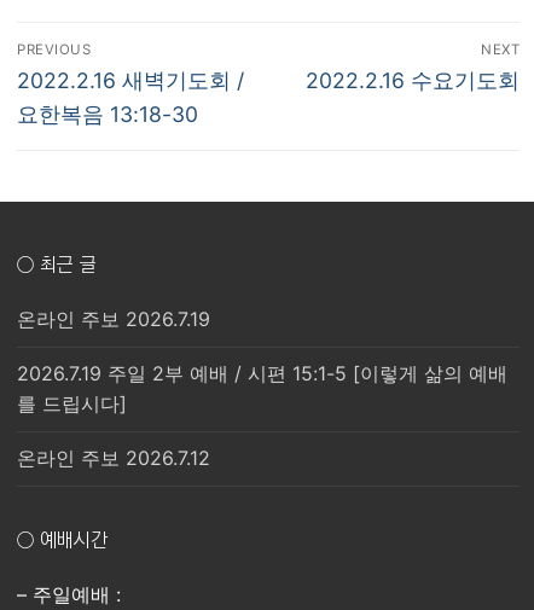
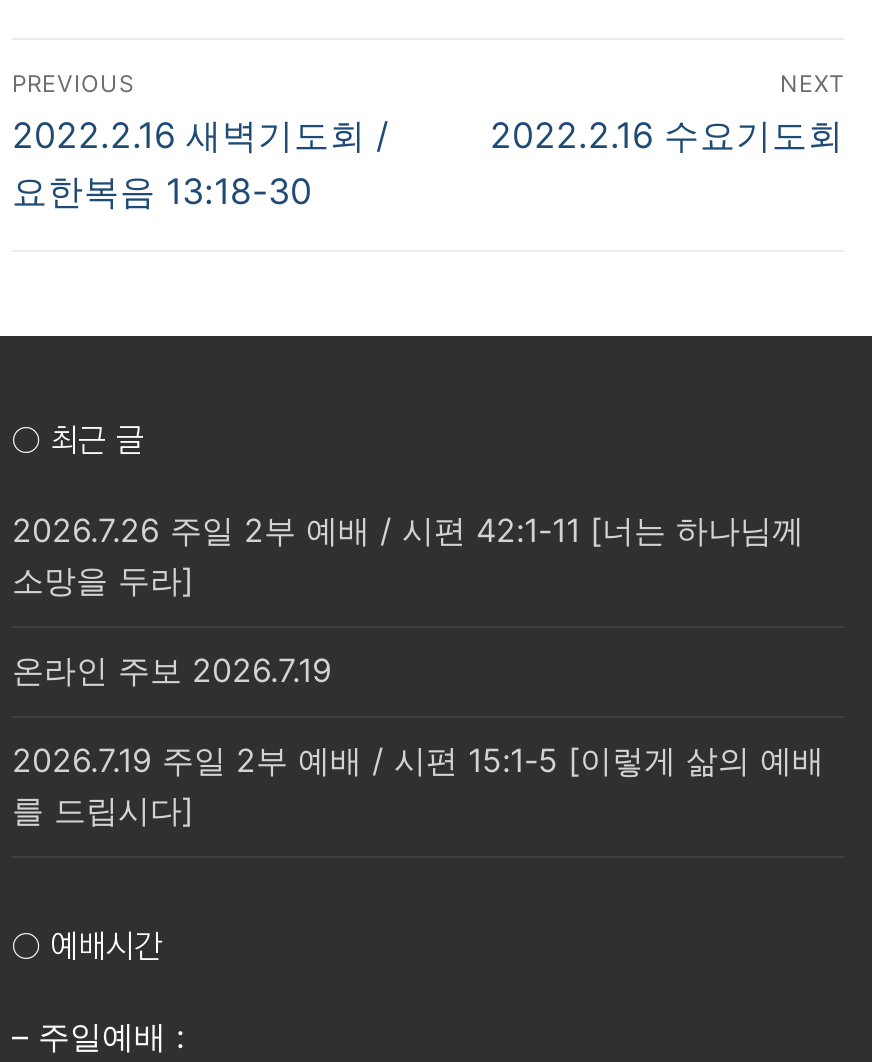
+ 2026.7.26 주일 2부 예배 / 시편 42:1-11 [너는 하나님께
+ 소망을 두라]

moved down: 온라인 주보 2026.7.19 | 2026.7.19 주일 2부 예배 / 시편 15:1-5 [이렇게 삶의 예배 | 를 드립시다]

- 온라인 주보 2026.7.12
